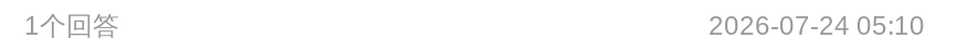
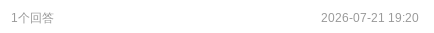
- 2026-07-24 05:10
+ 2026-07-21 19:20
